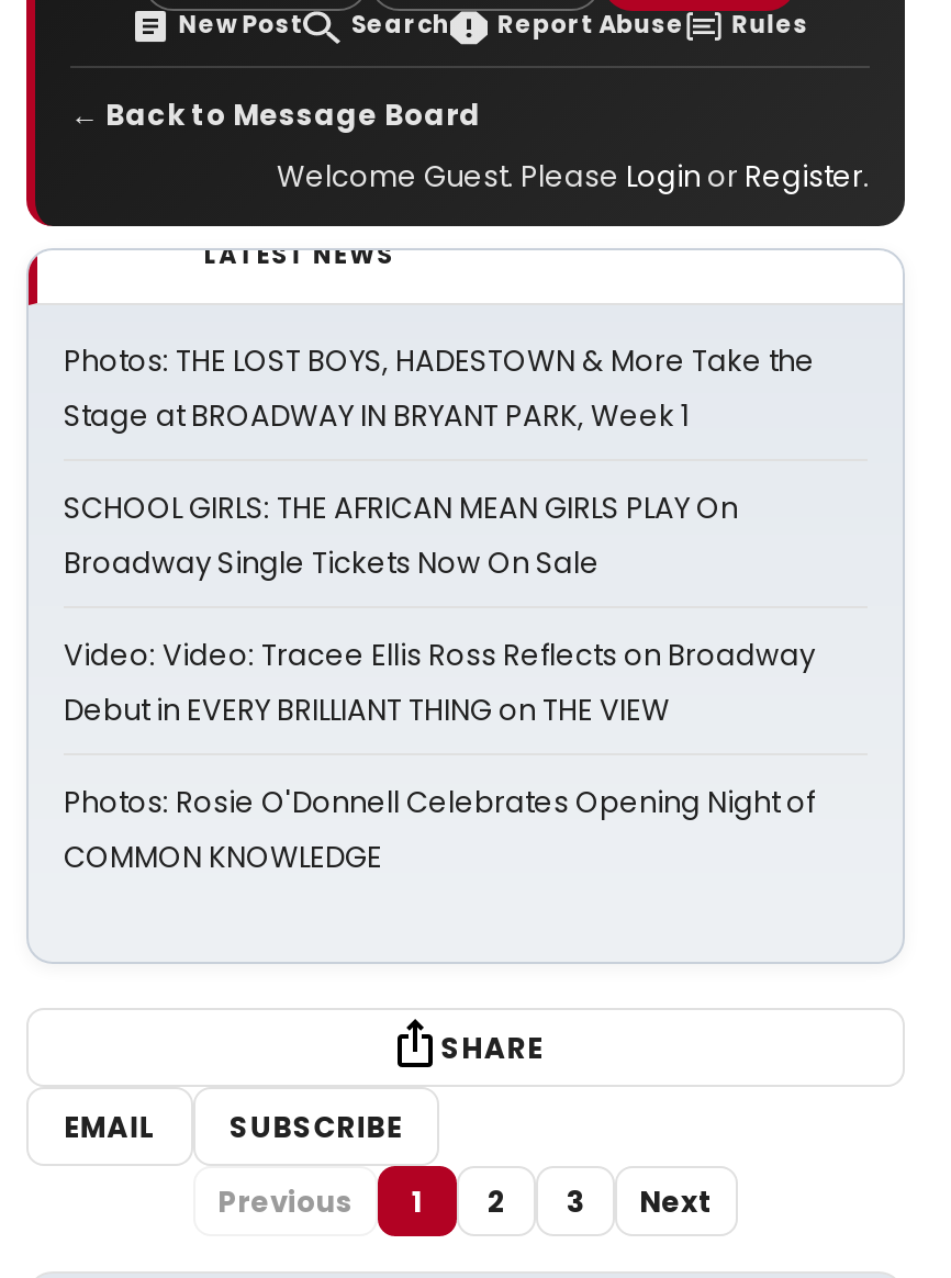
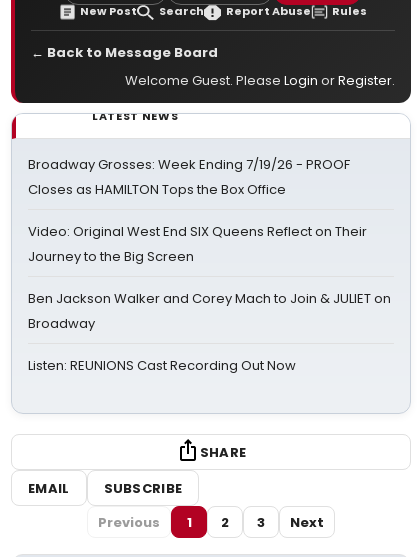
- Photos: THE LOST BOYS, HADESTOWN & More Take the
- Stage at BROADWAY IN BRYANT PARK, Week 1
+ Broadway Grosses: Week Ending 7/19/26 - PROOF
+ Closes as HAMILTON Tops the Box Office

- SCHOOL GIRLS: THE AFRICAN MEAN GIRLS PLAY On
- Broadway Single Tickets Now On Sale
+ Video: Original West End SIX Queens Reflect on Their
+ Journey to the Big Screen

- Video: Video: Tracee Ellis Ross Reflects on Broadway
- Debut in EVERY BRILLIANT THING on THE VIEW
+ Ben Jackson Walker and Corey Mach to Join & JULIET on
+ Broadway

- Photos: Rosie O'Donnell Celebrates Opening Night of
- COMMON KNOWLEDGE
+ Listen: REUNIONS Cast Recording Out Now
